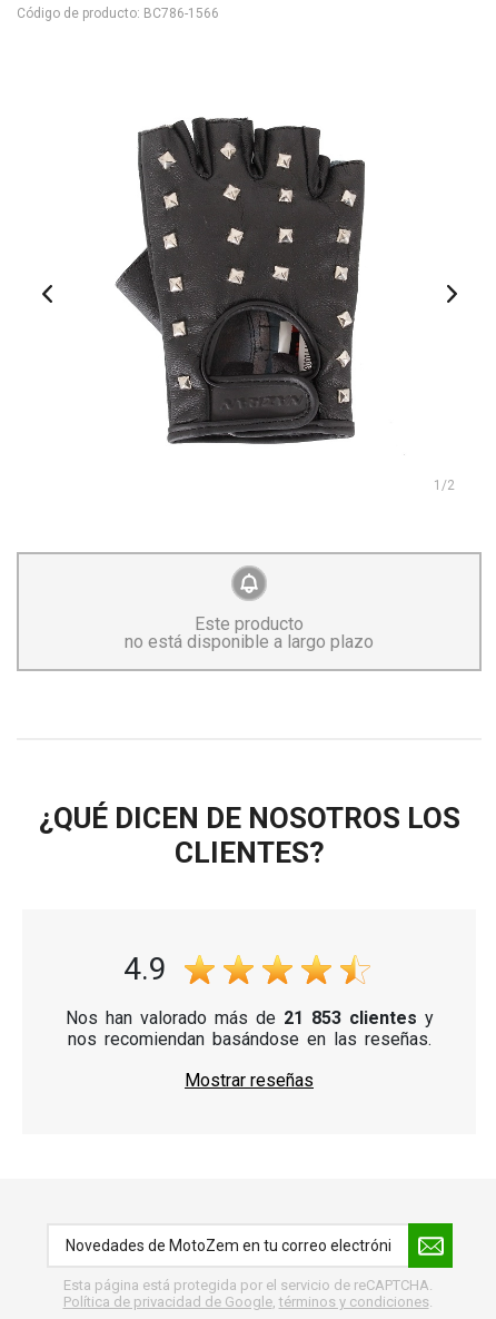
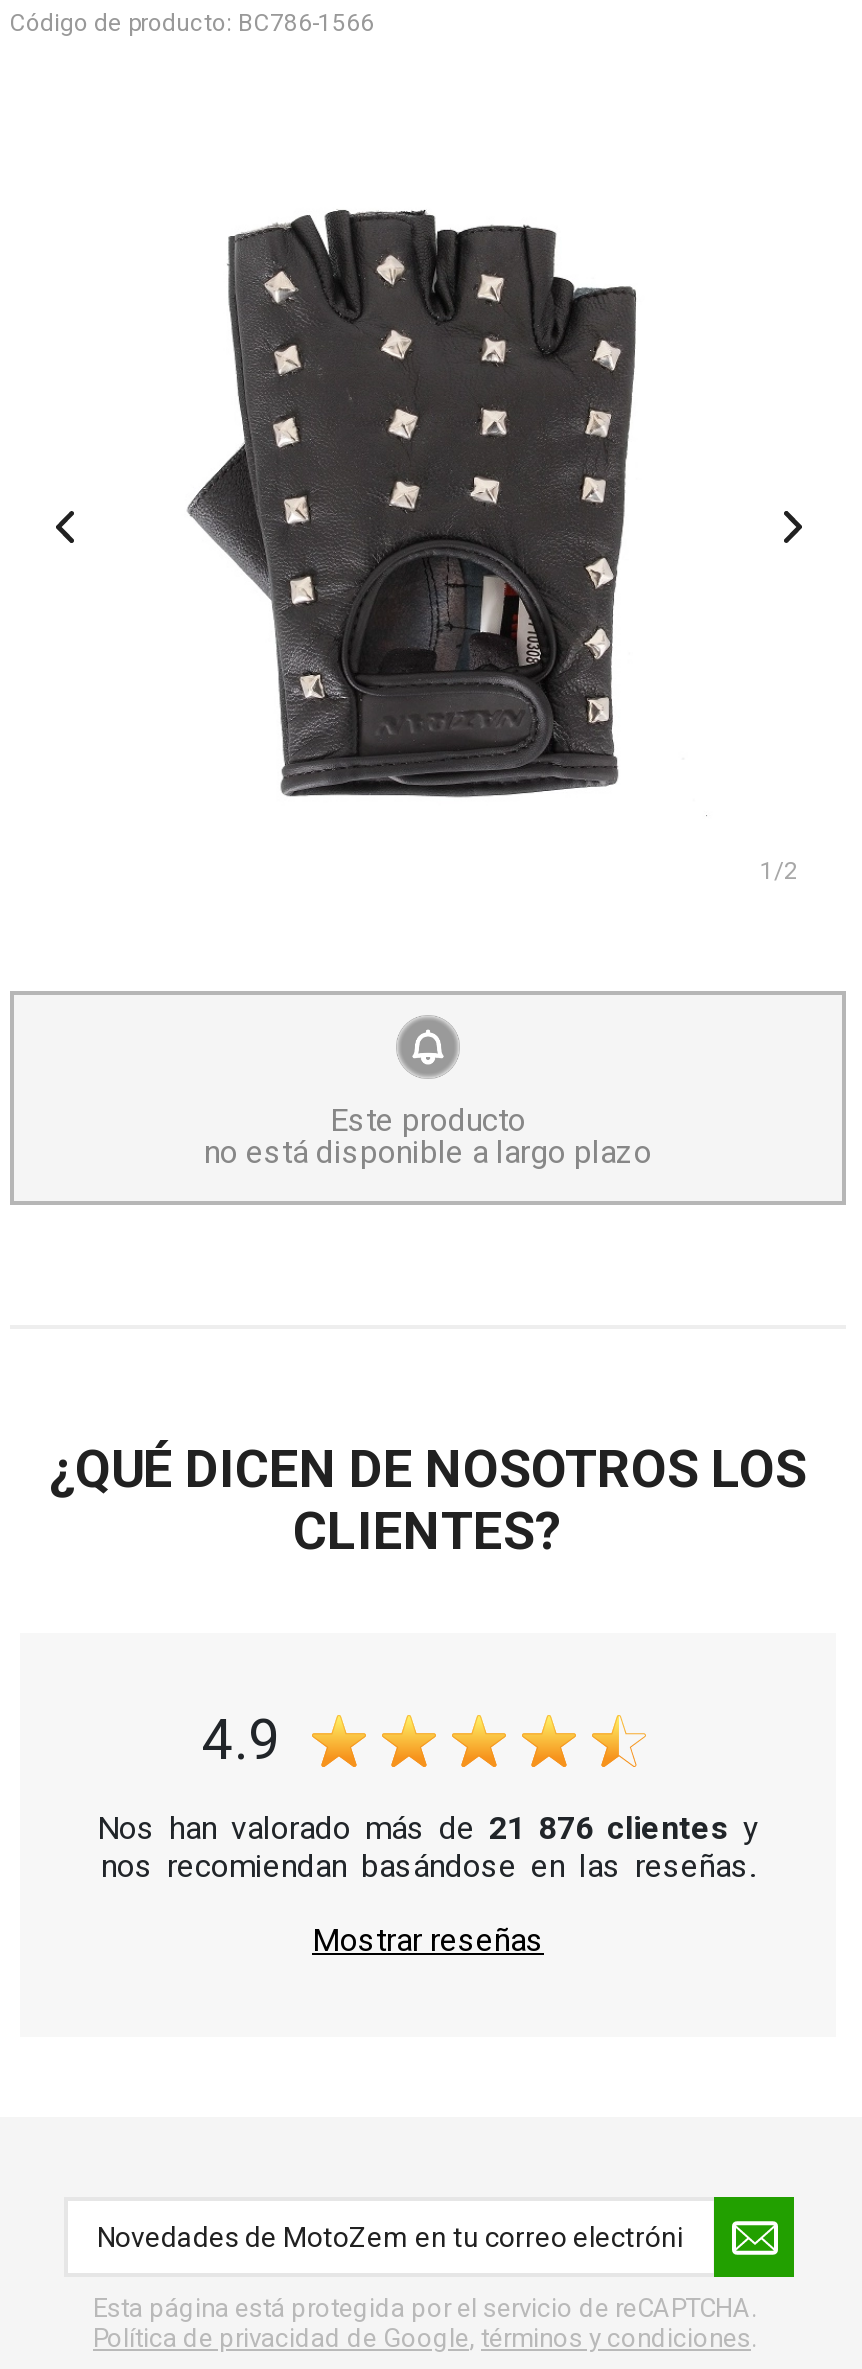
- Nos han valorado más de 21 853 clientes y
+ Nos han valorado más de 21 876 clientes y
